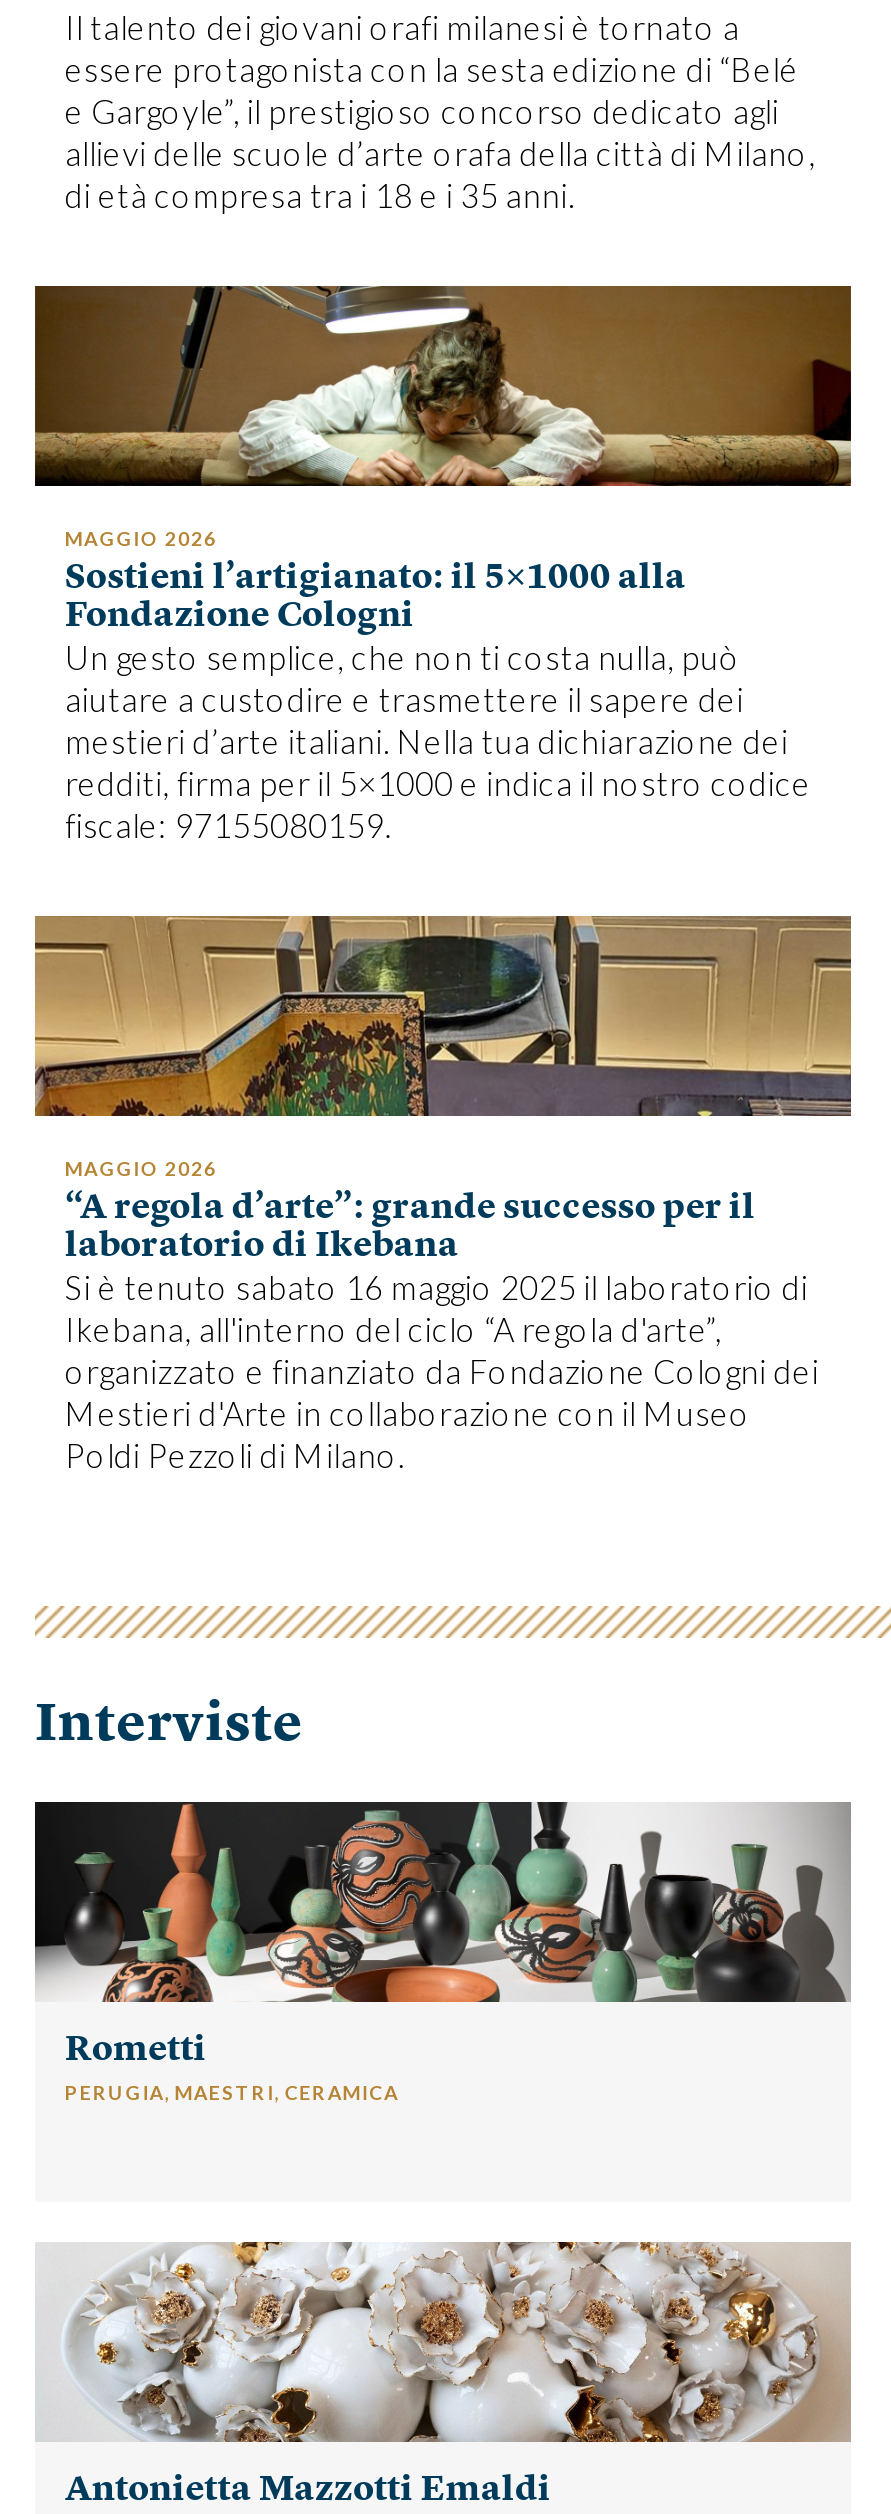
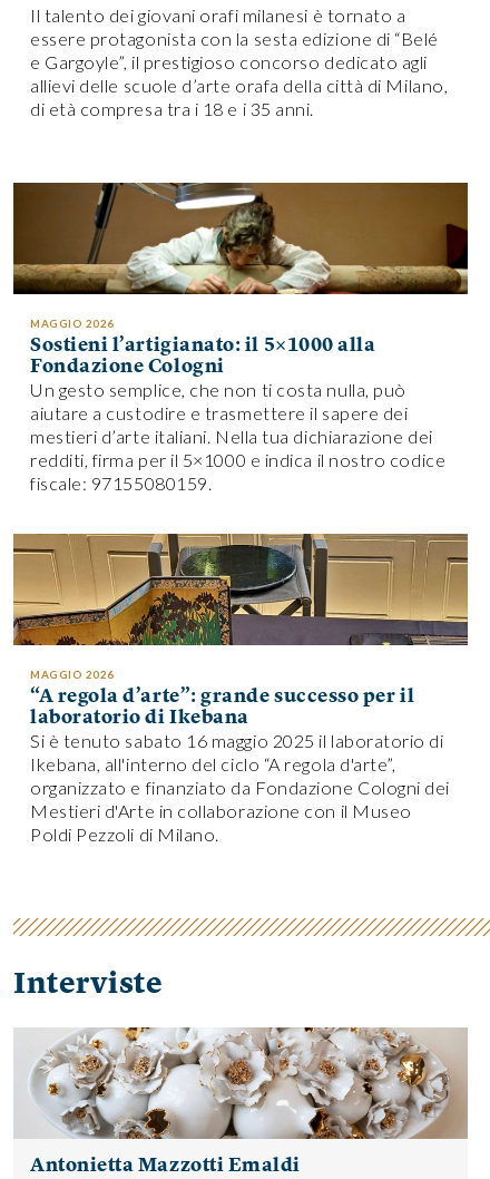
moved down: [image] | MAGGIO 2026 | Sostieni l’artigianato: il 5×1000 alla | ... | Poldi Pezzoli di Milano. | Interviste

- [image]
- Rometti
- PERUGIA, MAESTRI, CERAMICA
